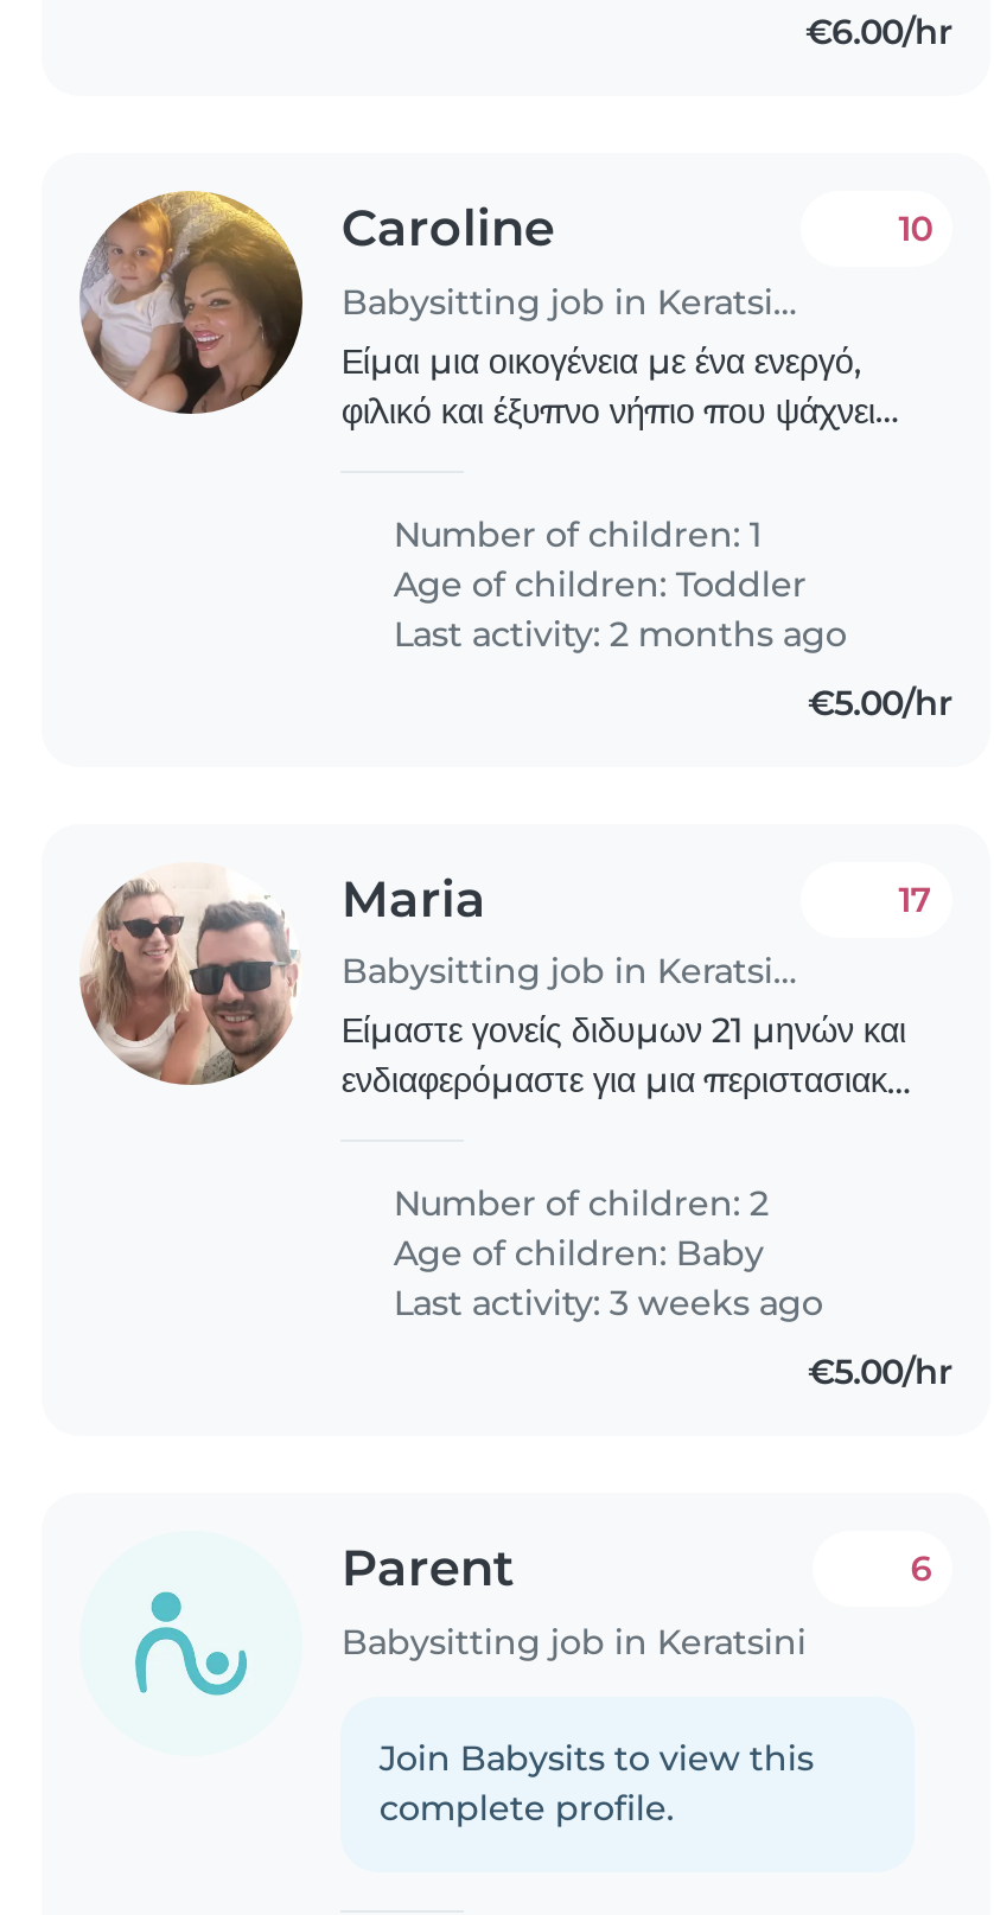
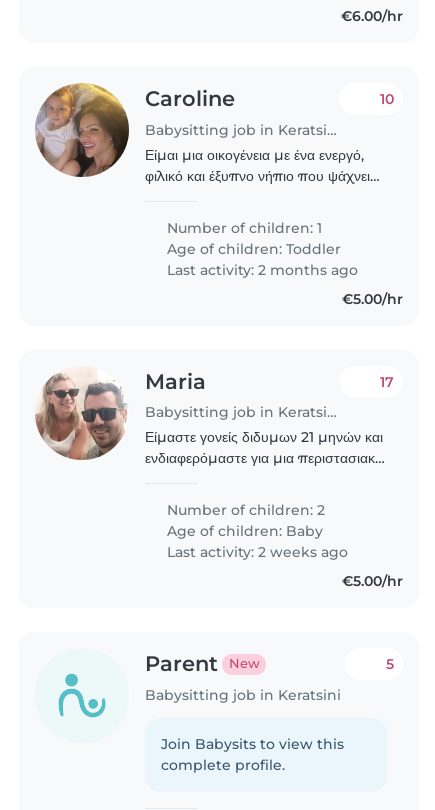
- Last activity: 3 weeks ago
+ Last activity: 2 weeks ago

- 6
+ 5

+ New
